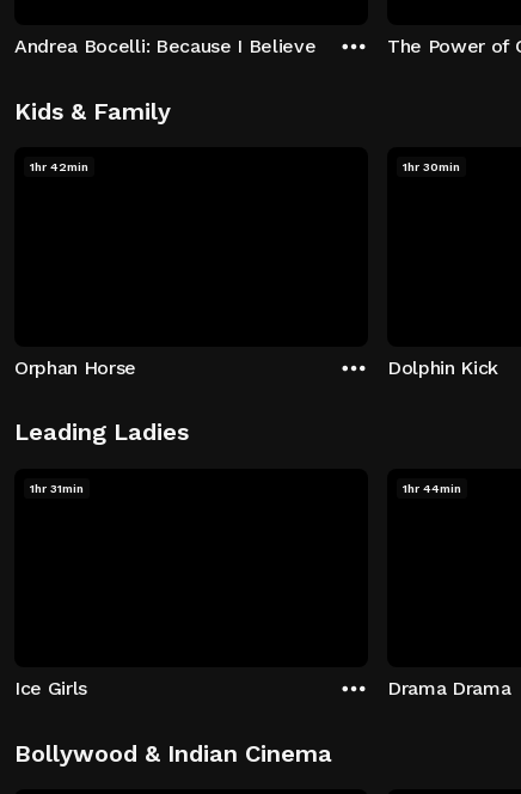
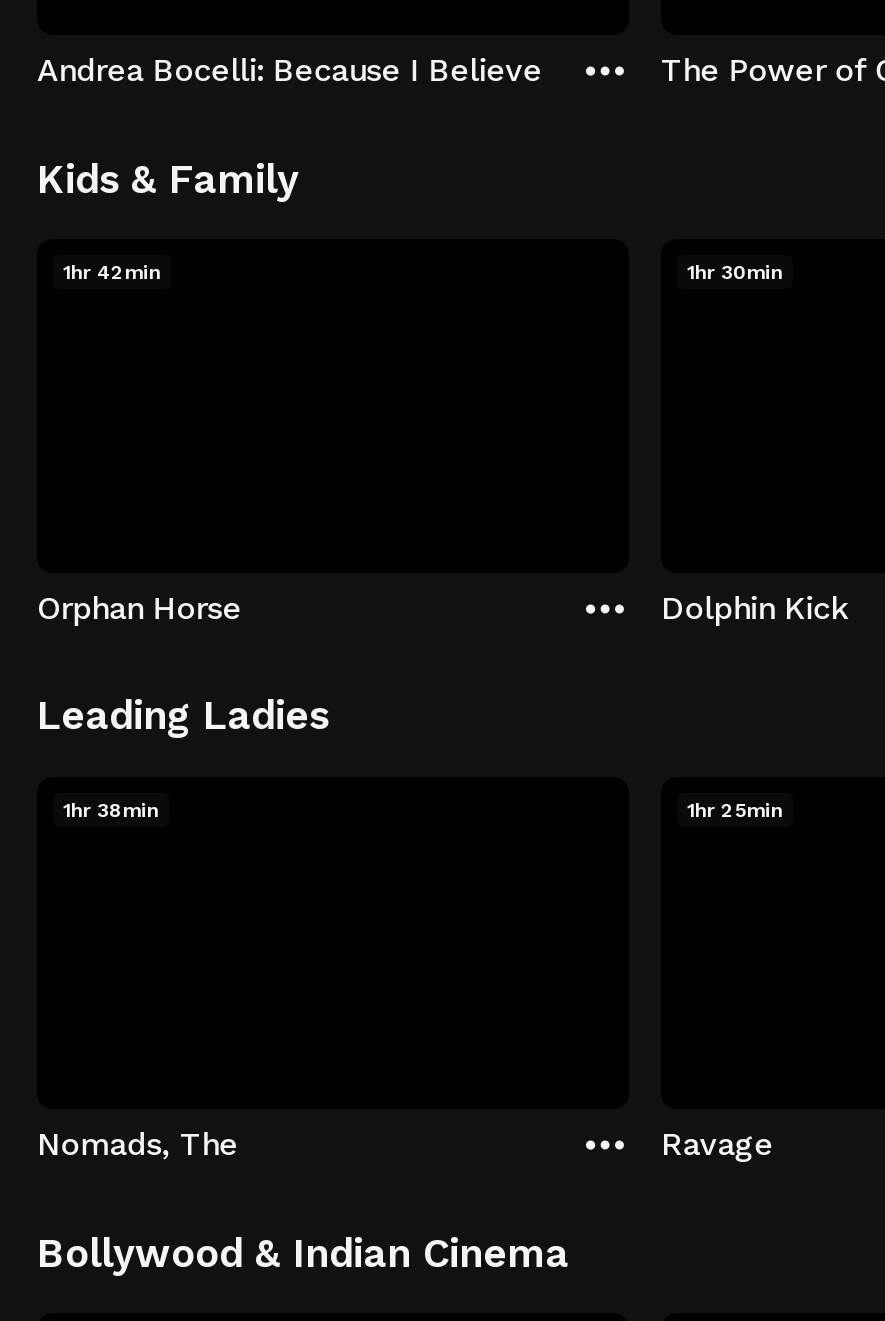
- 1hr 31min
+ 1hr 38min

- 1hr 44min
+ 1hr 25min

- Ice Girls
+ Nomads, The

- Drama Drama
+ Ravage
